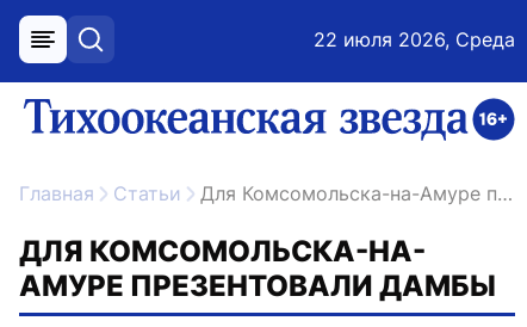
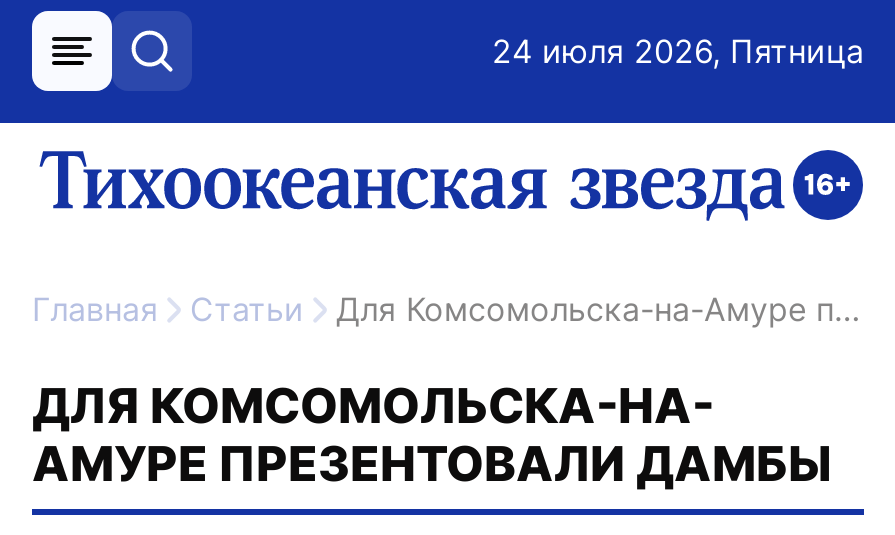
- 22 июля 2026, Среда
+ 24 июля 2026, Пятница
